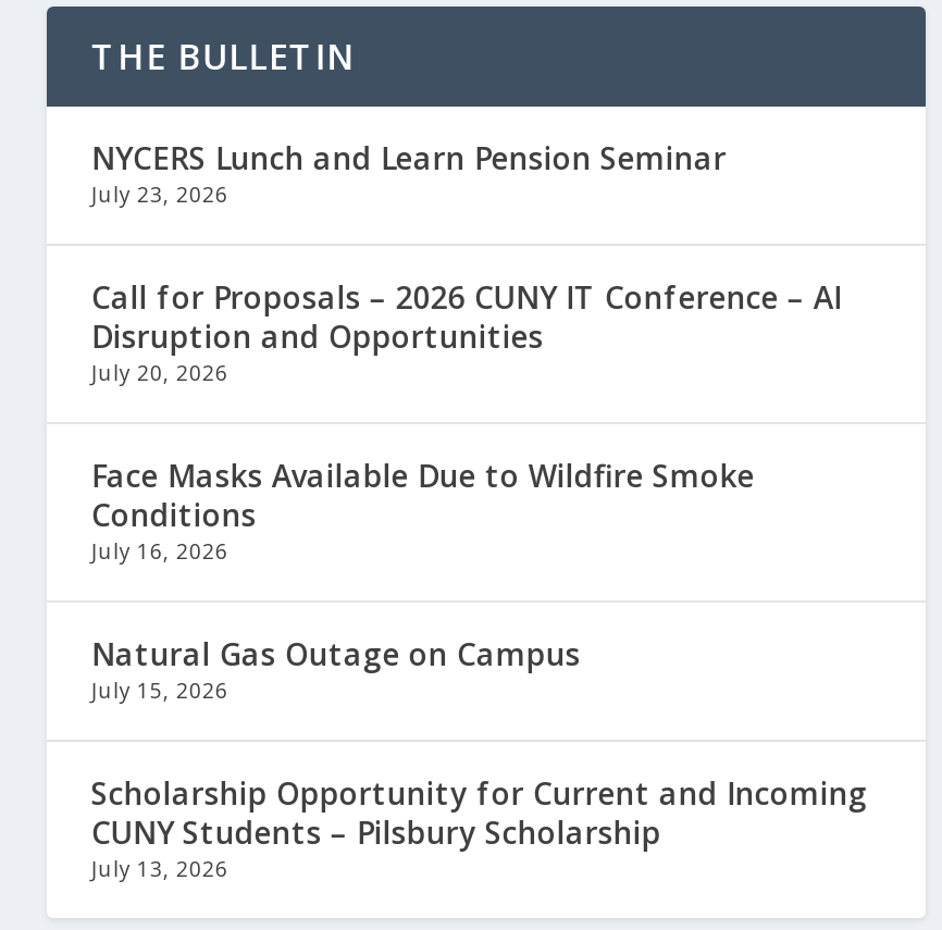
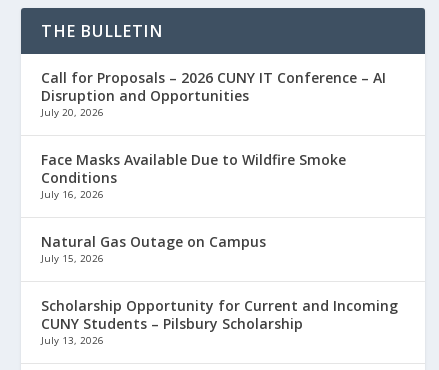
- NYCERS Lunch and Learn Pension Seminar
- July 23, 2026
